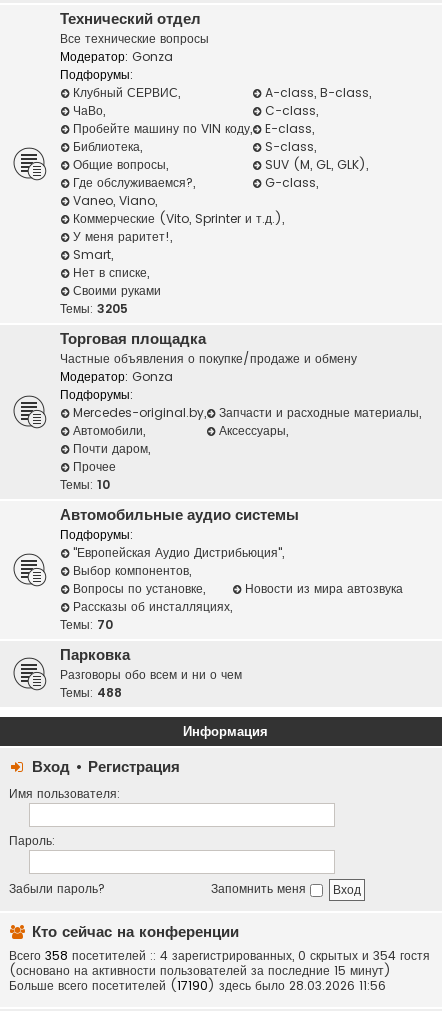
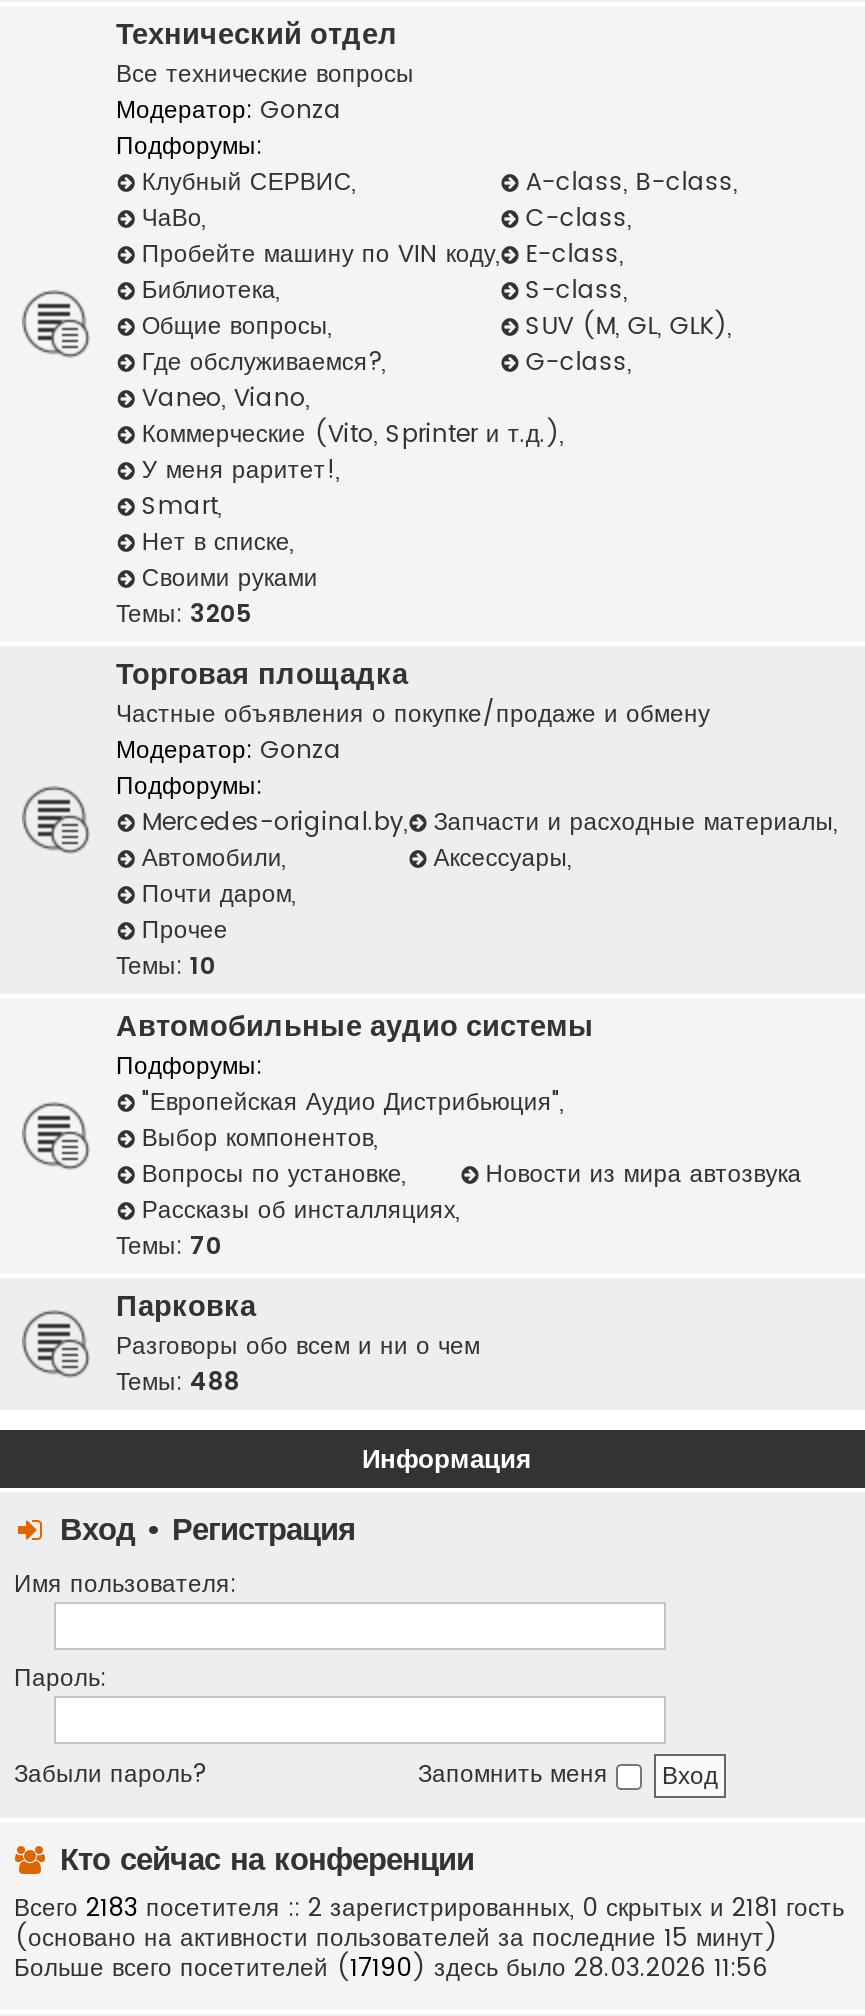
- Всего 358 посетителей :: 4 зарегистрированных, 0 скрытых и 354 гостя
+ Всего 2183 посетителя :: 2 зарегистрированных, 0 скрытых и 2181 гость
